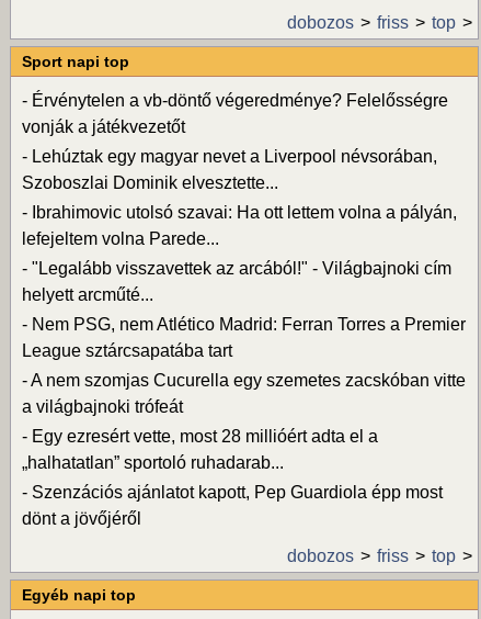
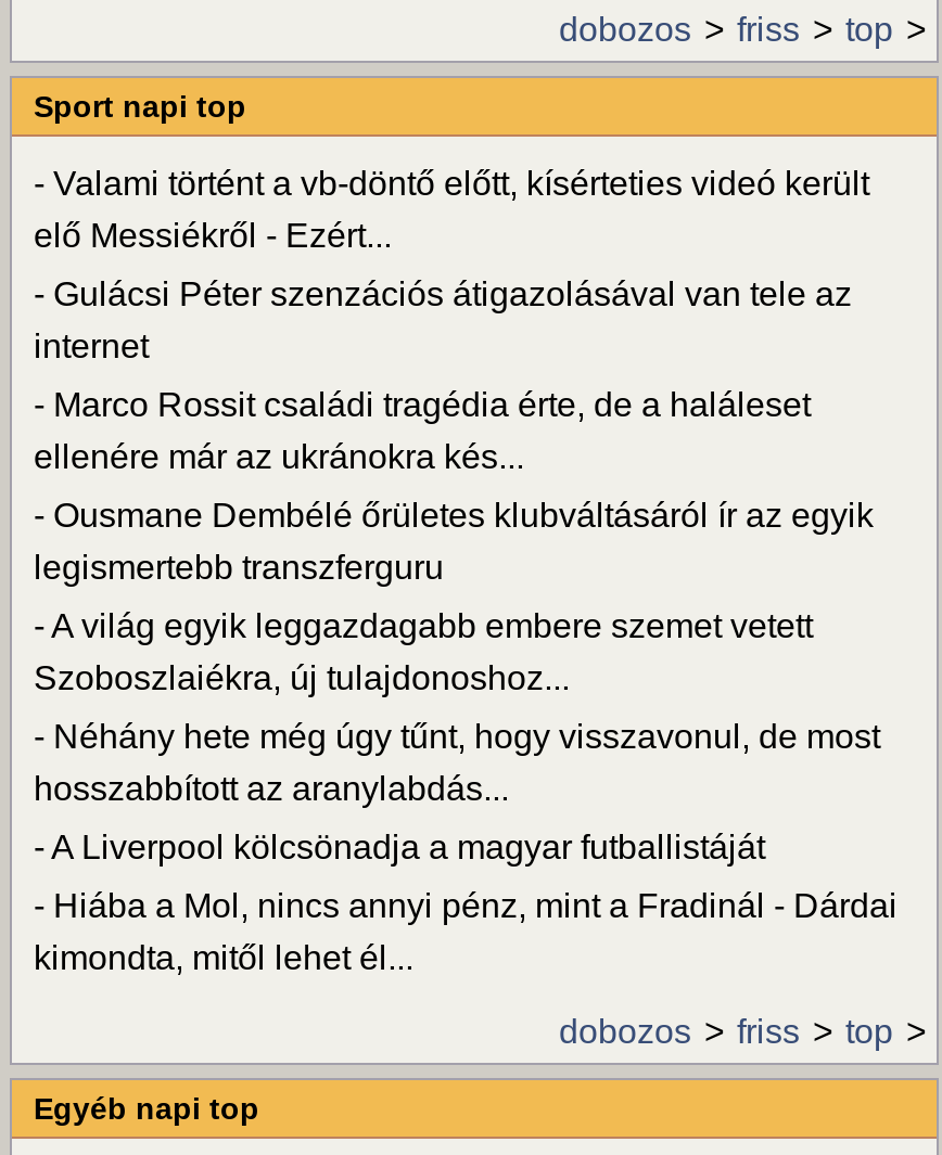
- - Érvénytelen a vb-döntő végeredménye? Felelősségre
- vonják a játékvezetőt
+ - Valami történt a vb-döntő előtt, kísérteties videó került
+ elő Messiékről - Ezért...

- - Lehúztak egy magyar nevet a Liverpool névsorában,
- Szoboszlai Dominik elvesztette...
+ - Gulácsi Péter szenzációs átigazolásával van tele az
+ internet

- - Ibrahimovic utolsó szavai: Ha ott lettem volna a pályán,
- lefejeltem volna Parede...
+ - Marco Rossit családi tragédia érte, de a haláleset
+ ellenére már az ukránokra kés...

- - "Legalább visszavettek az arcából!" - Világbajnoki cím
- helyett arcműté...
+ - Ousmane Dembélé őrületes klubváltásáról ír az egyik
+ legismertebb transzferguru

- - Nem PSG, nem Atlético Madrid: Ferran Torres a Premier
- League sztárcsapatába tart
+ - A világ egyik leggazdagabb embere szemet vetett
+ Szoboszlaiékra, új tulajdonoshoz...

- - A nem szomjas Cucurella egy szemetes zacskóban vitte
- a világbajnoki trófeát
+ - Néhány hete még úgy tűnt, hogy visszavonul, de most
+ hosszabbított az aranylabdás...

- - Egy ezresért vette, most 28 millióért adta el a
- „halhatatlan” sportoló ruhadarab...
+ - A Liverpool kölcsönadja a magyar futballistáját

- - Szenzációs ajánlatot kapott, Pep Guardiola épp most
- dönt a jövőjéről
+ - Hiába a Mol, nincs annyi pénz, mint a Fradinál - Dárdai
+ kimondta, mitől lehet él...
